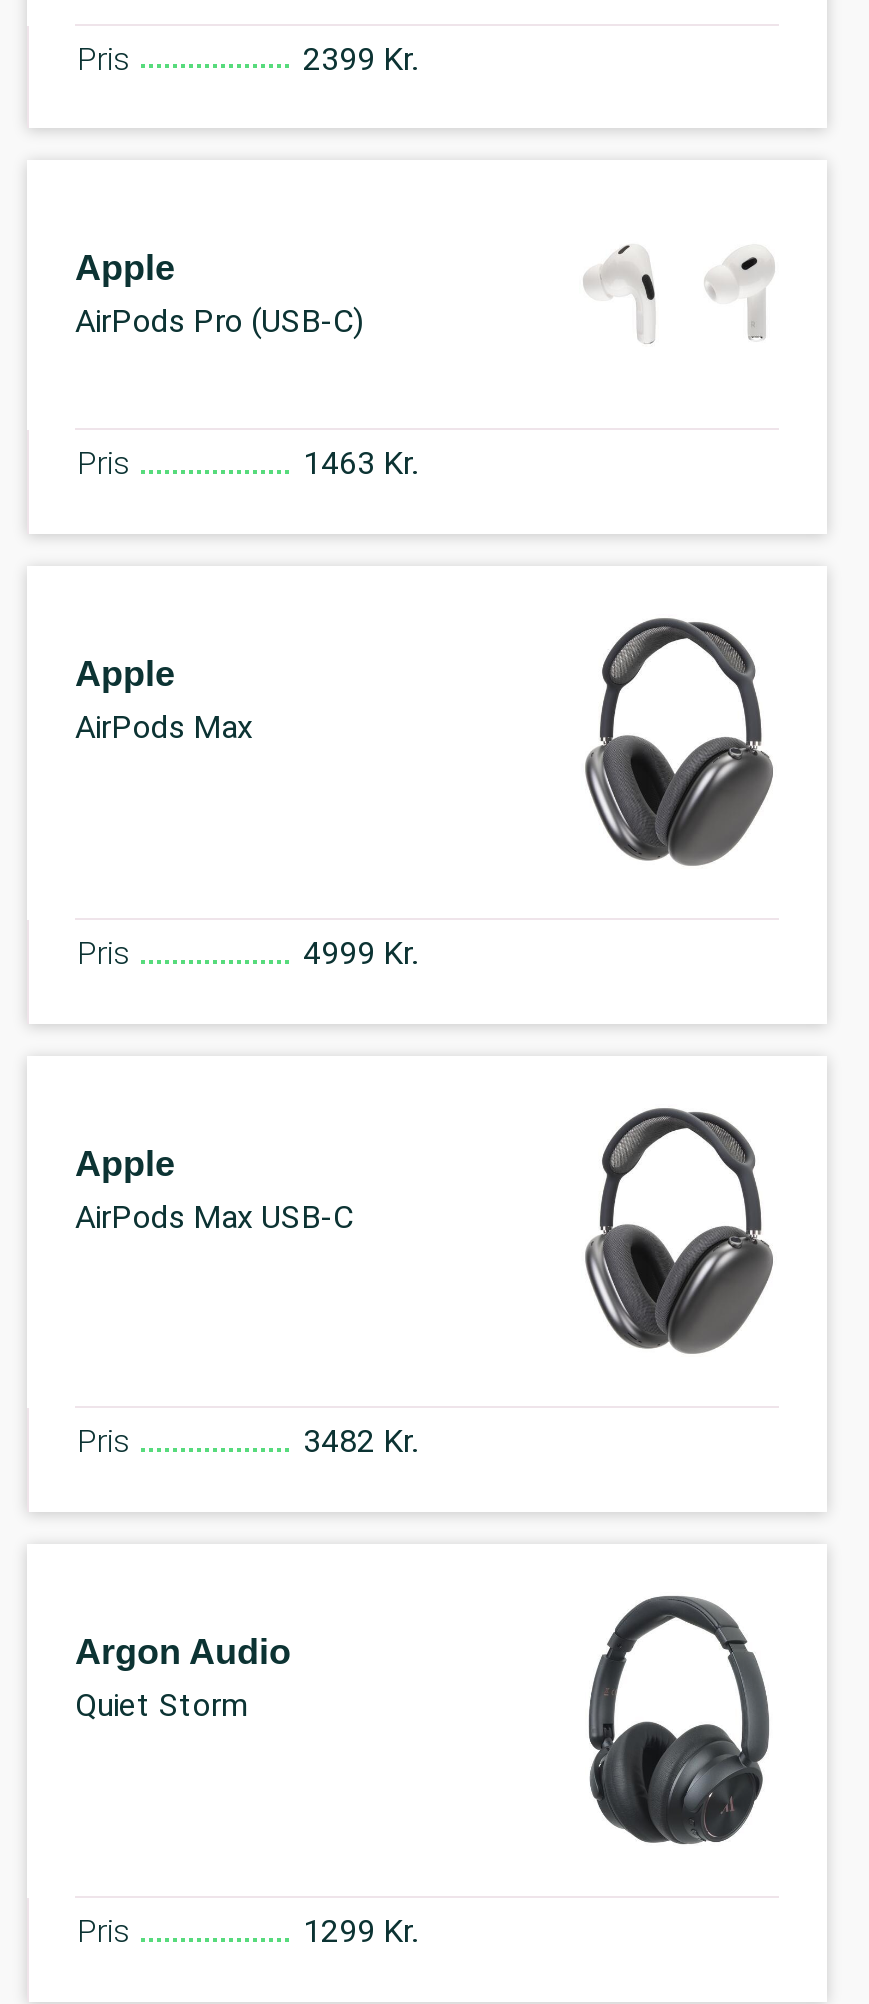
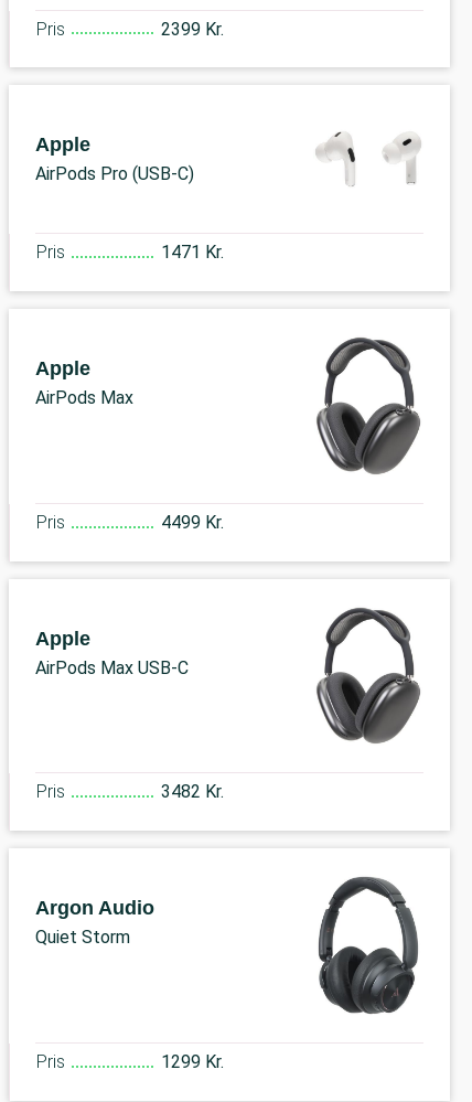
- 1463 Kr.
+ 1471 Kr.

- 4999 Kr.
+ 4499 Kr.
